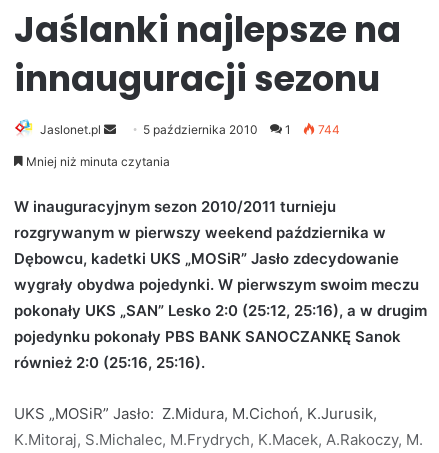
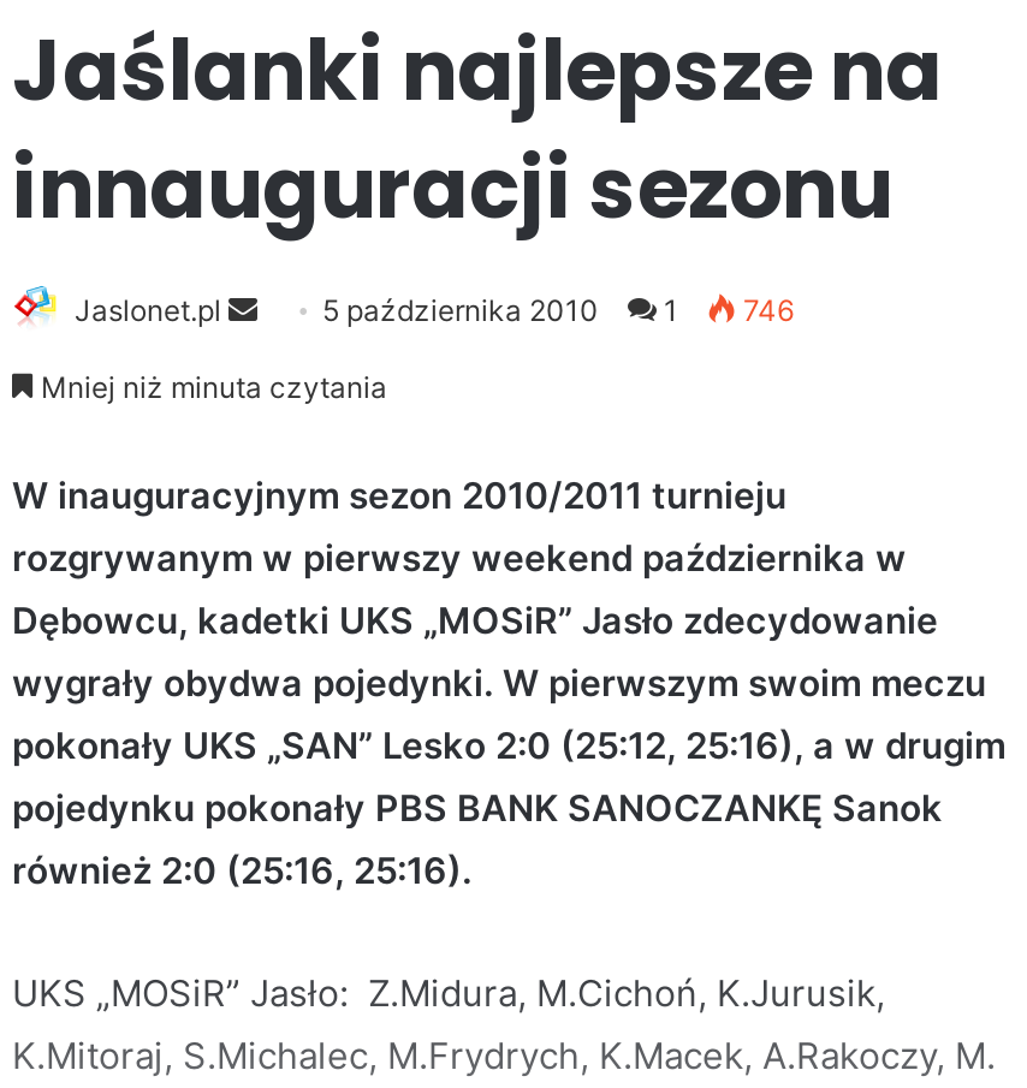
- 744
+ 746
